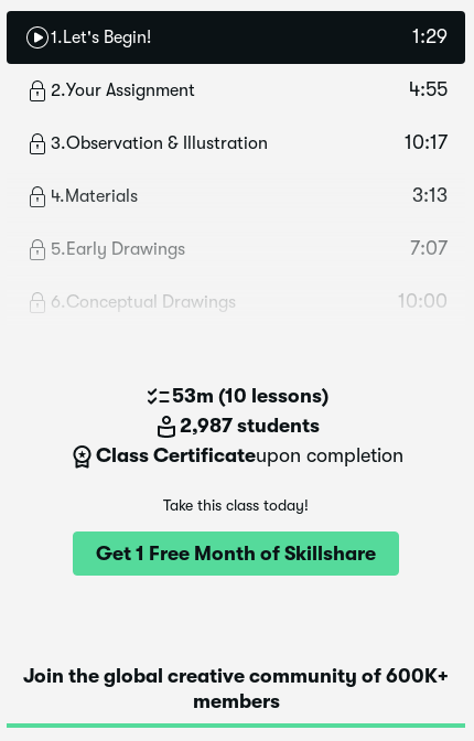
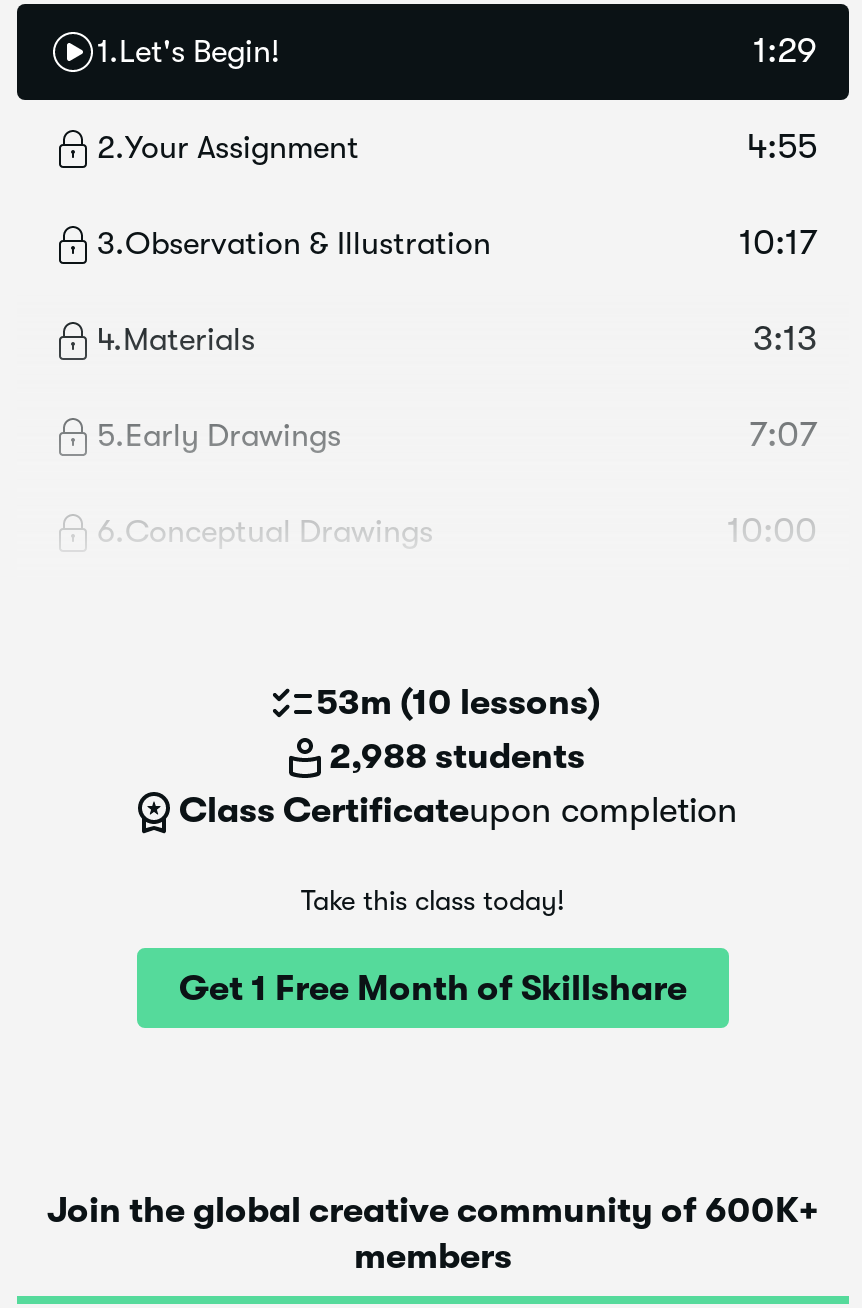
- 2,987 students
+ 2,988 students
